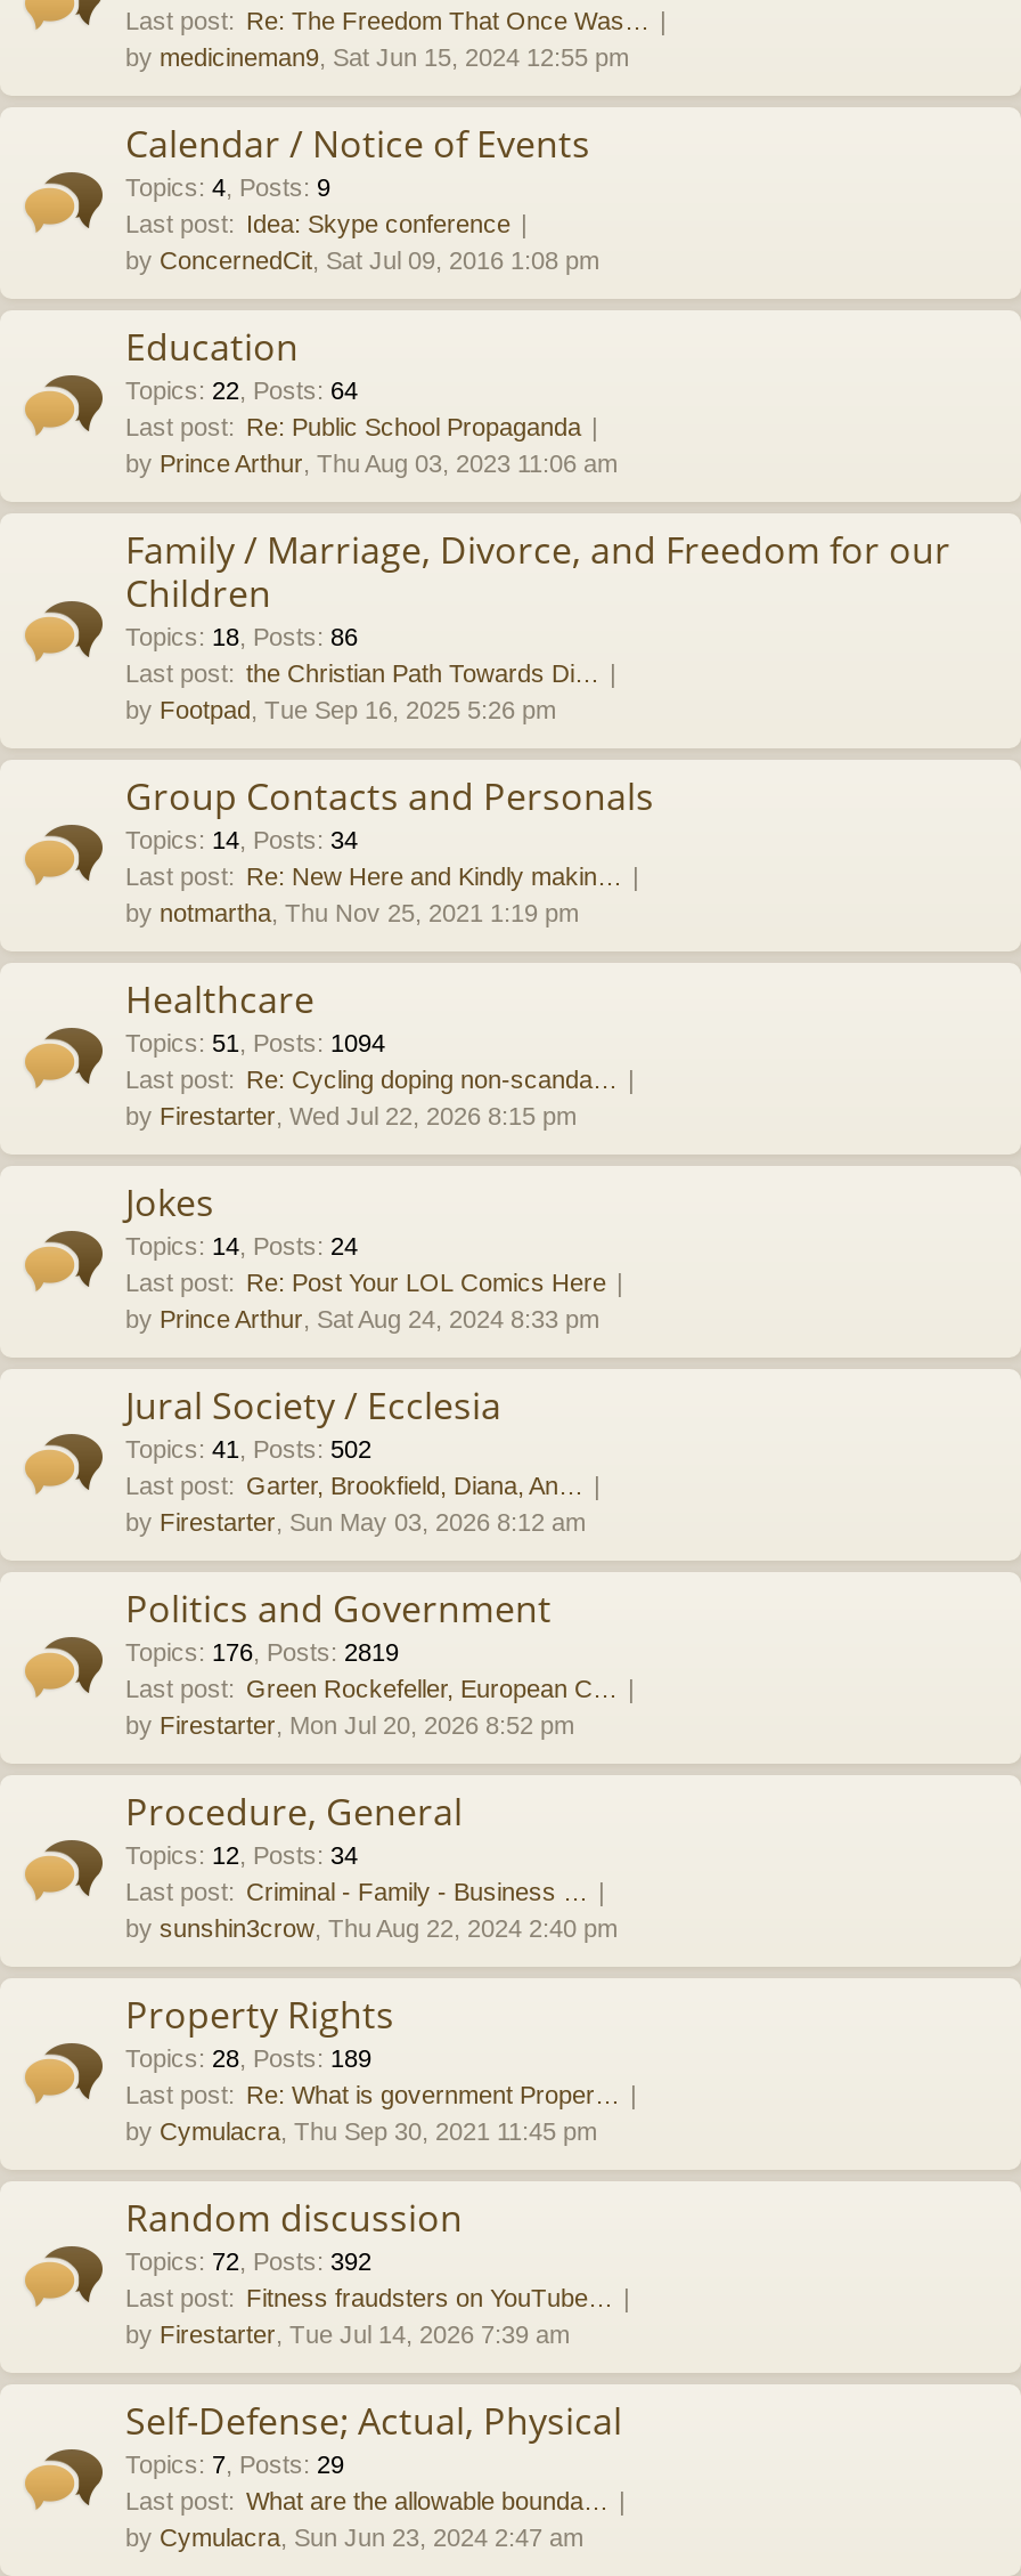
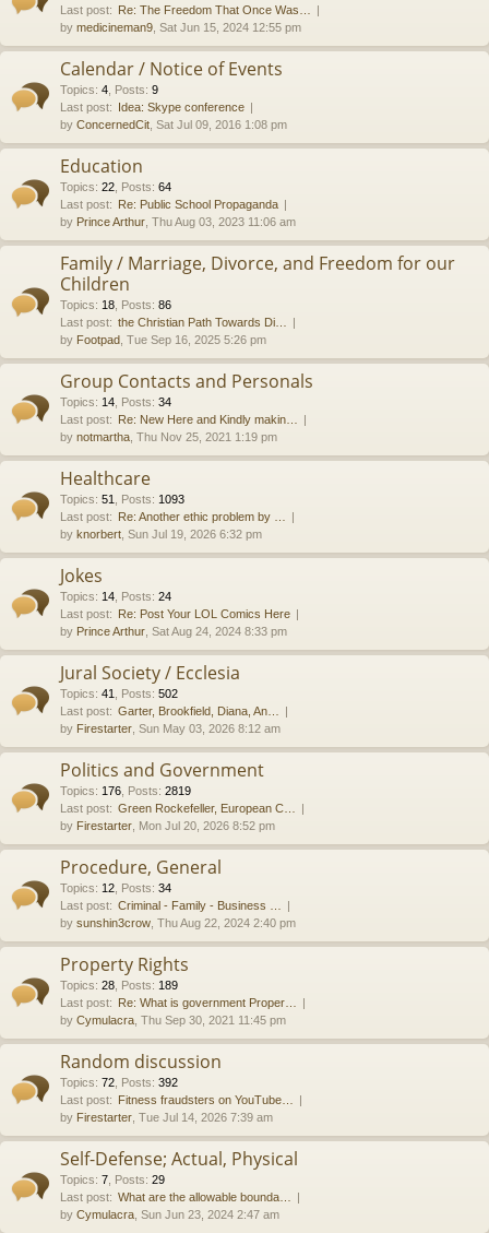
- Topics: 51, Posts: 1094
- Last post: Re: Cycling doping non-scanda…
- by Firestarter, Wed Jul 22, 2026 8:15 pm
+ Topics: 51, Posts: 1093
+ Last post: Re: Another ethic problem by …
+ by knorbert, Sun Jul 19, 2026 6:32 pm
